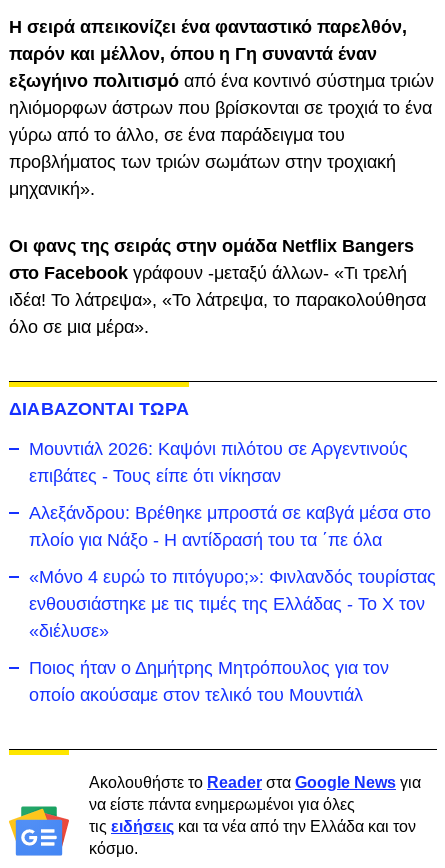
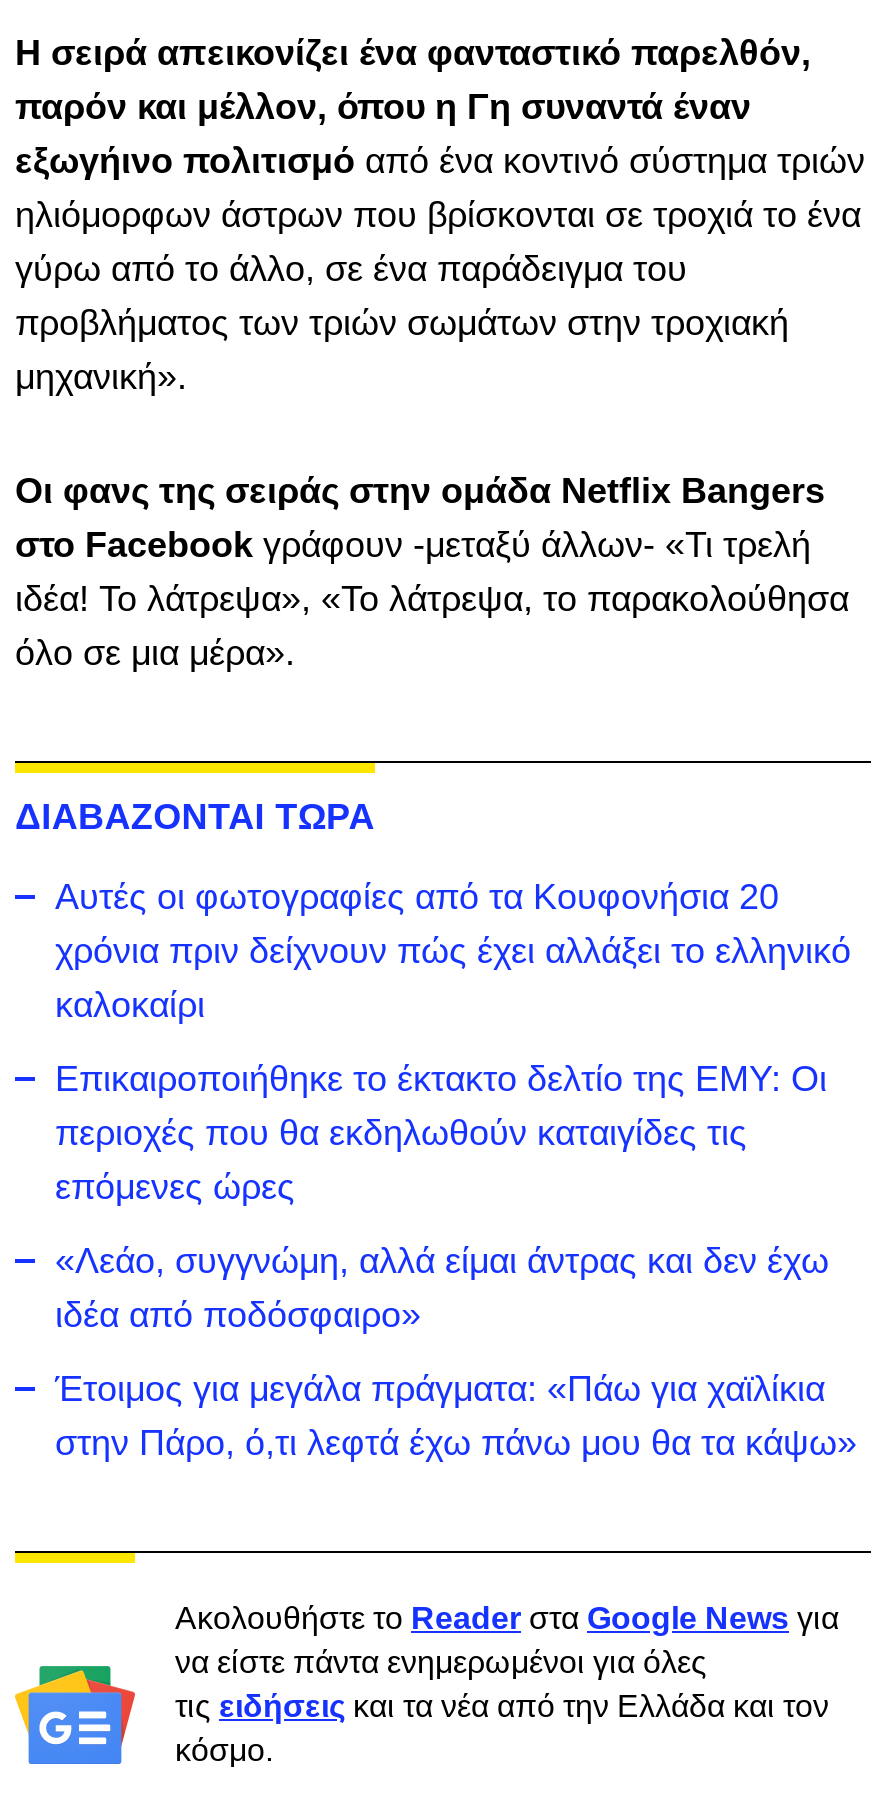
- Μουντιάλ 2026: Καψόνι πιλότου σε Αργεντινούς
- επιβάτες - Τους είπε ότι νίκησαν
+ Αυτές οι φωτογραφίες από τα Κουφονήσια 20
+ χρόνια πριν δείχνουν πώς έχει αλλάξει το ελληνικό
+ καλοκαίρι

- Αλεξάνδρου: Βρέθηκε μπροστά σε καβγά μέσα στο
- πλοίο για Νάξο - Η αντίδρασή του τα ΄πε όλα
+ Επικαιροποιήθηκε το έκτακτο δελτίο της ΕΜΥ: Οι
+ περιοχές που θα εκδηλωθούν καταιγίδες τις
+ επόμενες ώρες

- «Μόνο 4 ευρώ το πιτόγυρο;»: Φινλανδός τουρίστας
- ενθουσιάστηκε με τις τιμές της Ελλάδας - To Χ τον
- «διέλυσε»
+ «Λεάο, συγγνώμη, αλλά είμαι άντρας και δεν έχω
+ ιδέα από ποδόσφαιρο»

- Ποιος ήταν ο Δημήτρης Μητρόπουλος για τον
- οποίο ακούσαμε στον τελικό του Μουντιάλ
+ Έτοιμος για μεγάλα πράγματα: «Πάω για χαϊλίκια
+ στην Πάρο, ό,τι λεφτά έχω πάνω μου θα τα κάψω»
